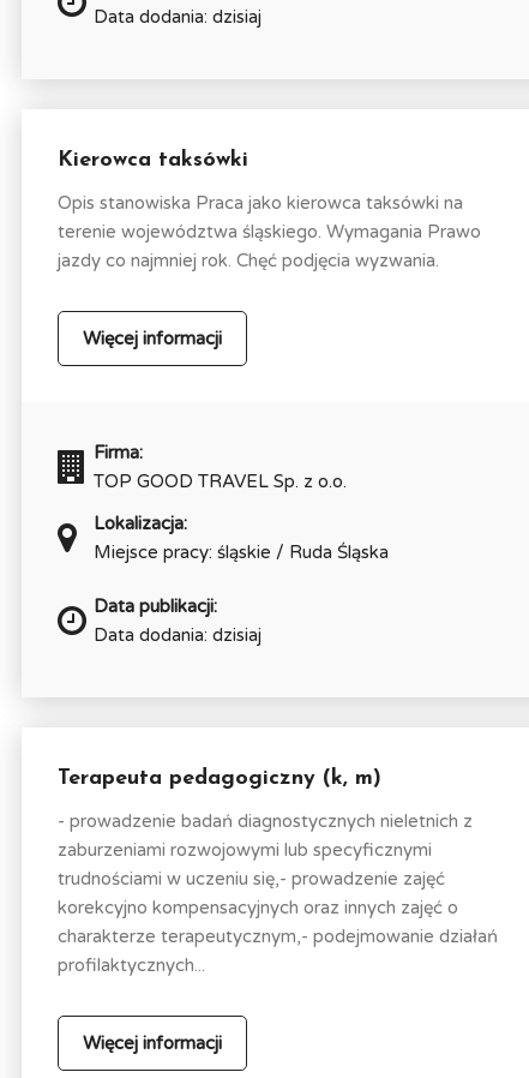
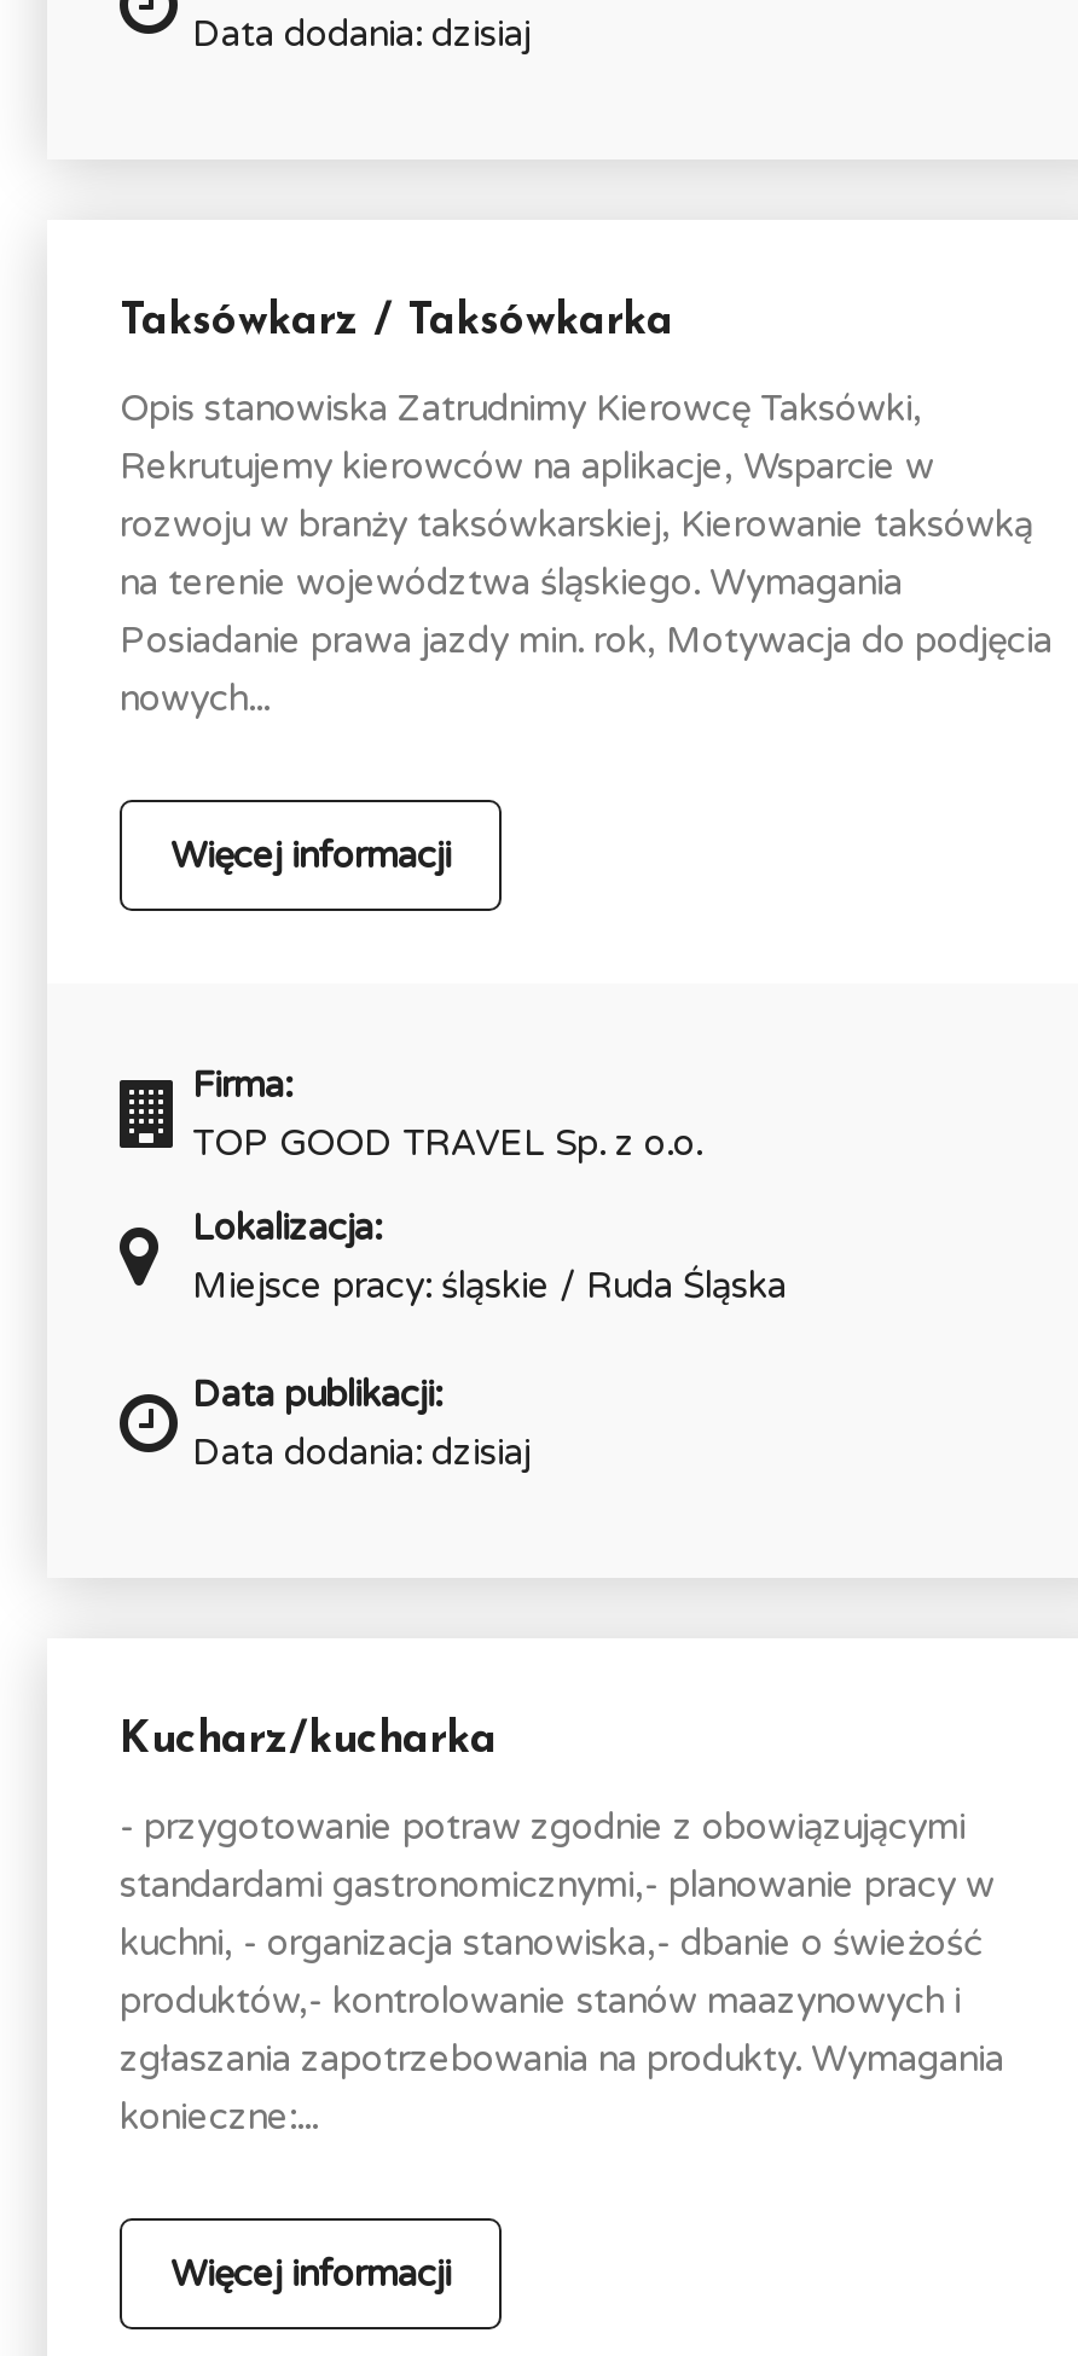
- Kierowca taksówki
+ Taksówkarz / Taksówkarka

- Opis stanowiska Praca jako kierowca taksówki na
- terenie województwa śląskiego. Wymagania Prawo
- jazdy co najmniej rok. Chęć podjęcia wyzwania.
+ Opis stanowiska Zatrudnimy Kierowcę Taksówki,
+ Rekrutujemy kierowców na aplikacje, Wsparcie w
+ rozwoju w branży taksówkarskiej, Kierowanie taksówką
+ na terenie województwa śląskiego. Wymagania
+ Posiadanie prawa jazdy min. rok, Motywacja do podjęcia
+ nowych...

- Terapeuta pedagogiczny (k, m)
+ Kucharz/kucharka

- - prowadzenie badań diagnostycznych nieletnich z
- zaburzeniami rozwojowymi lub specyficznymi
- trudnościami w uczeniu się,- prowadzenie zajęć
- korekcyjno kompensacyjnych oraz innych zajęć o
- charakterze terapeutycznym,- podejmowanie działań
- profilaktycznych...
+ - przygotowanie potraw zgodnie z obowiązującymi
+ standardami gastronomicznymi,- planowanie pracy w
+ kuchni, - organizacja stanowiska,- dbanie o świeżość
+ produktów,- kontrolowanie stanów maazynowych i
+ zgłaszania zapotrzebowania na produkty. Wymagania
+ konieczne:...
